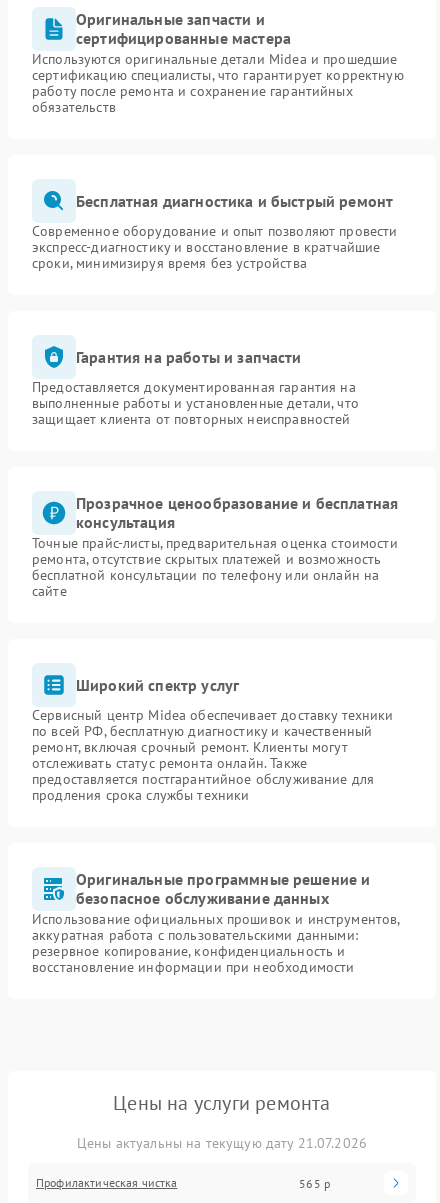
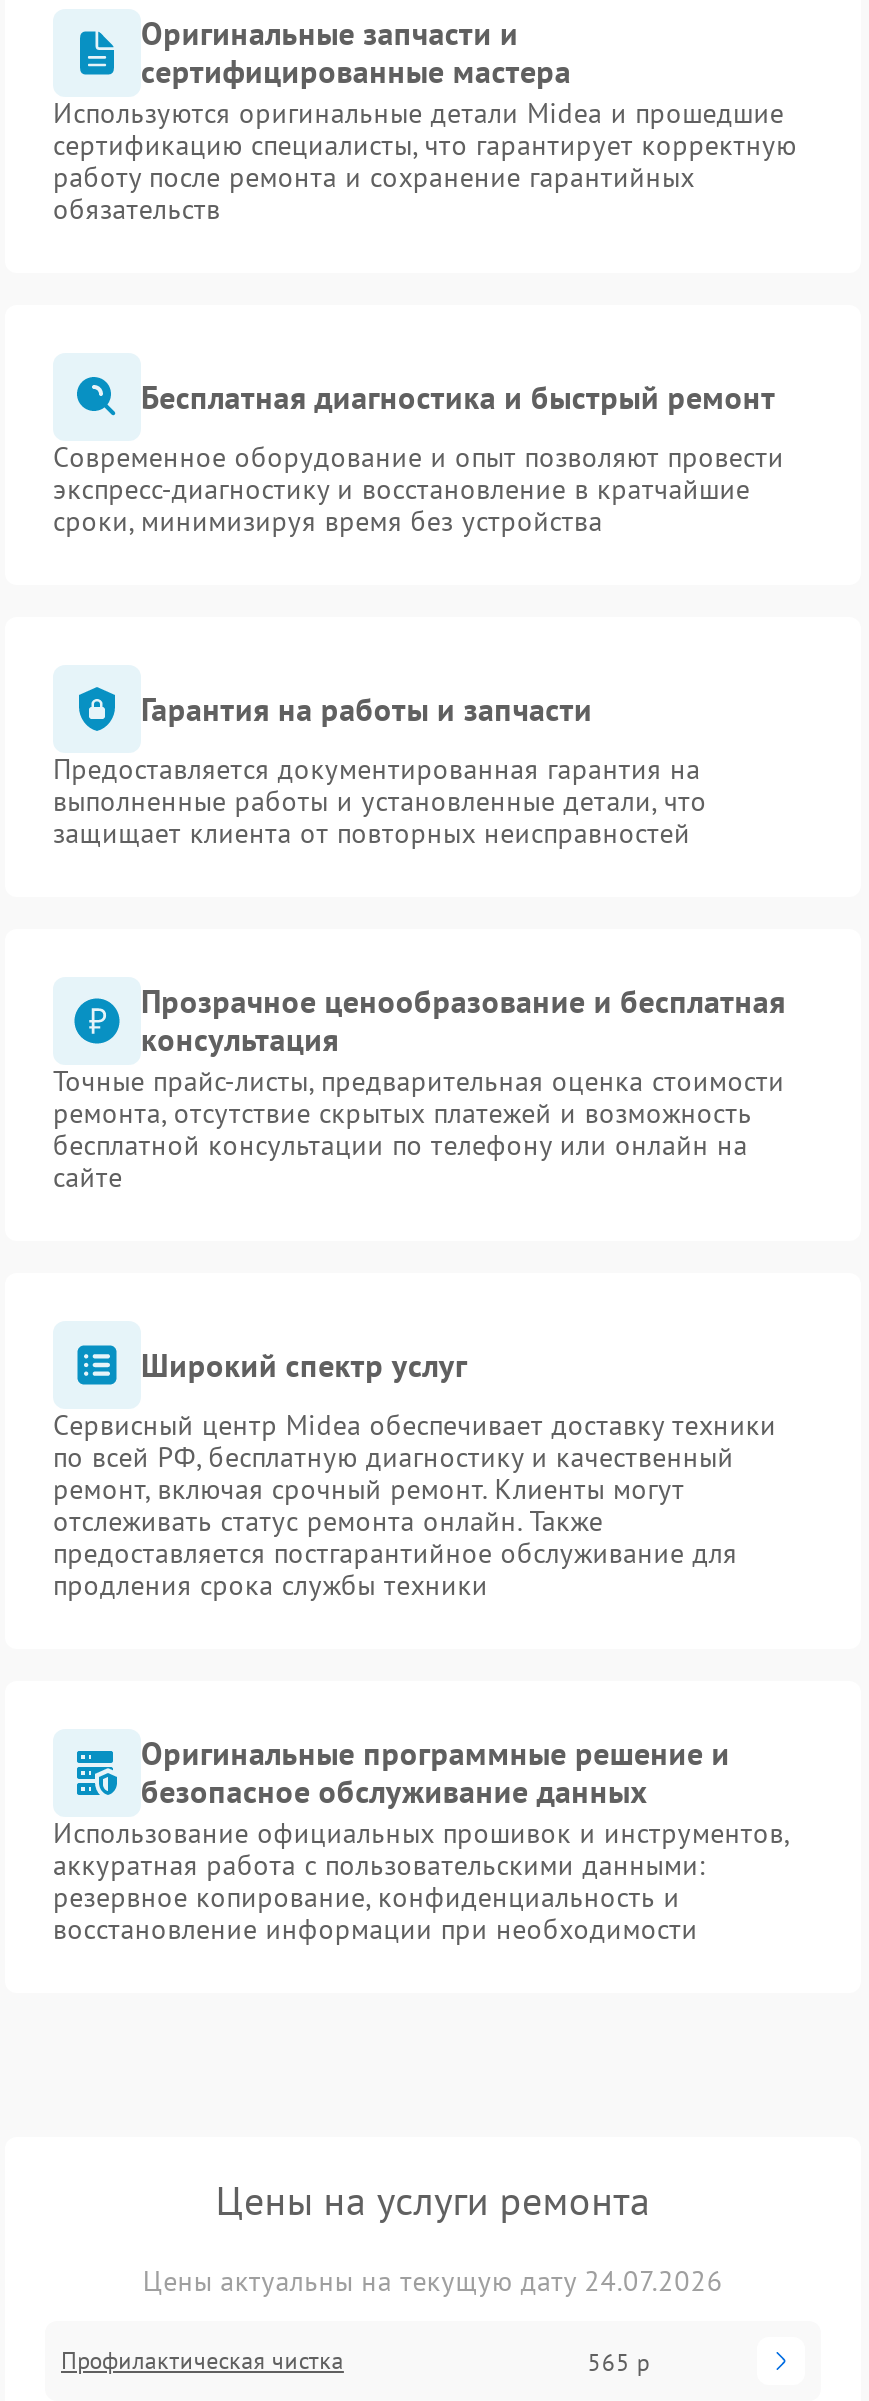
- Цены актуальны на текущую дату 21.07.2026
+ Цены актуальны на текущую дату 24.07.2026
